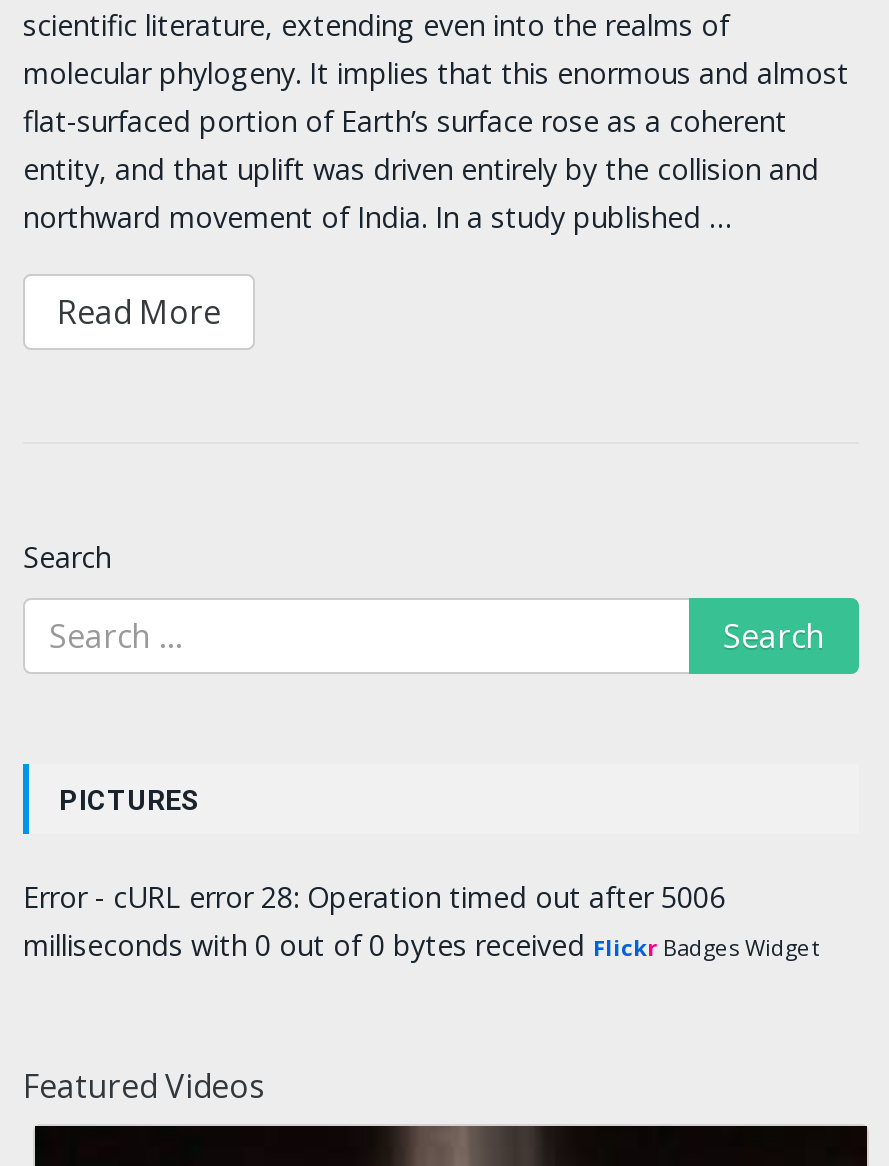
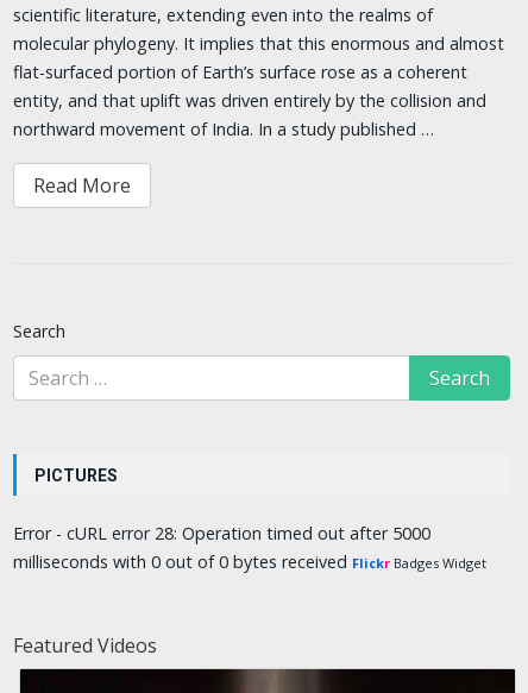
- Error - cURL error 28: Operation timed out after 5006
+ Error - cURL error 28: Operation timed out after 5000
